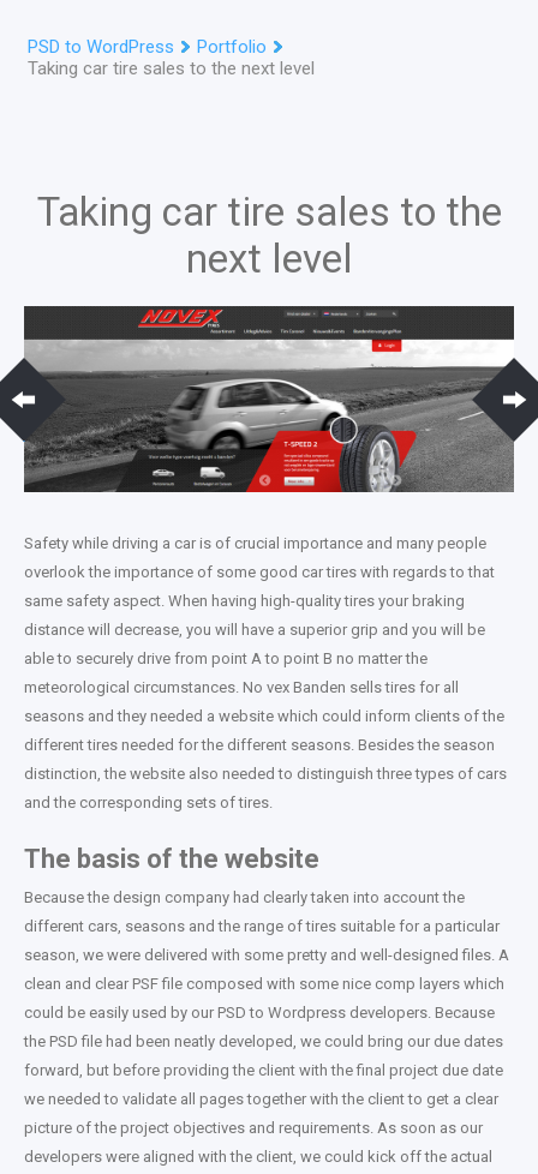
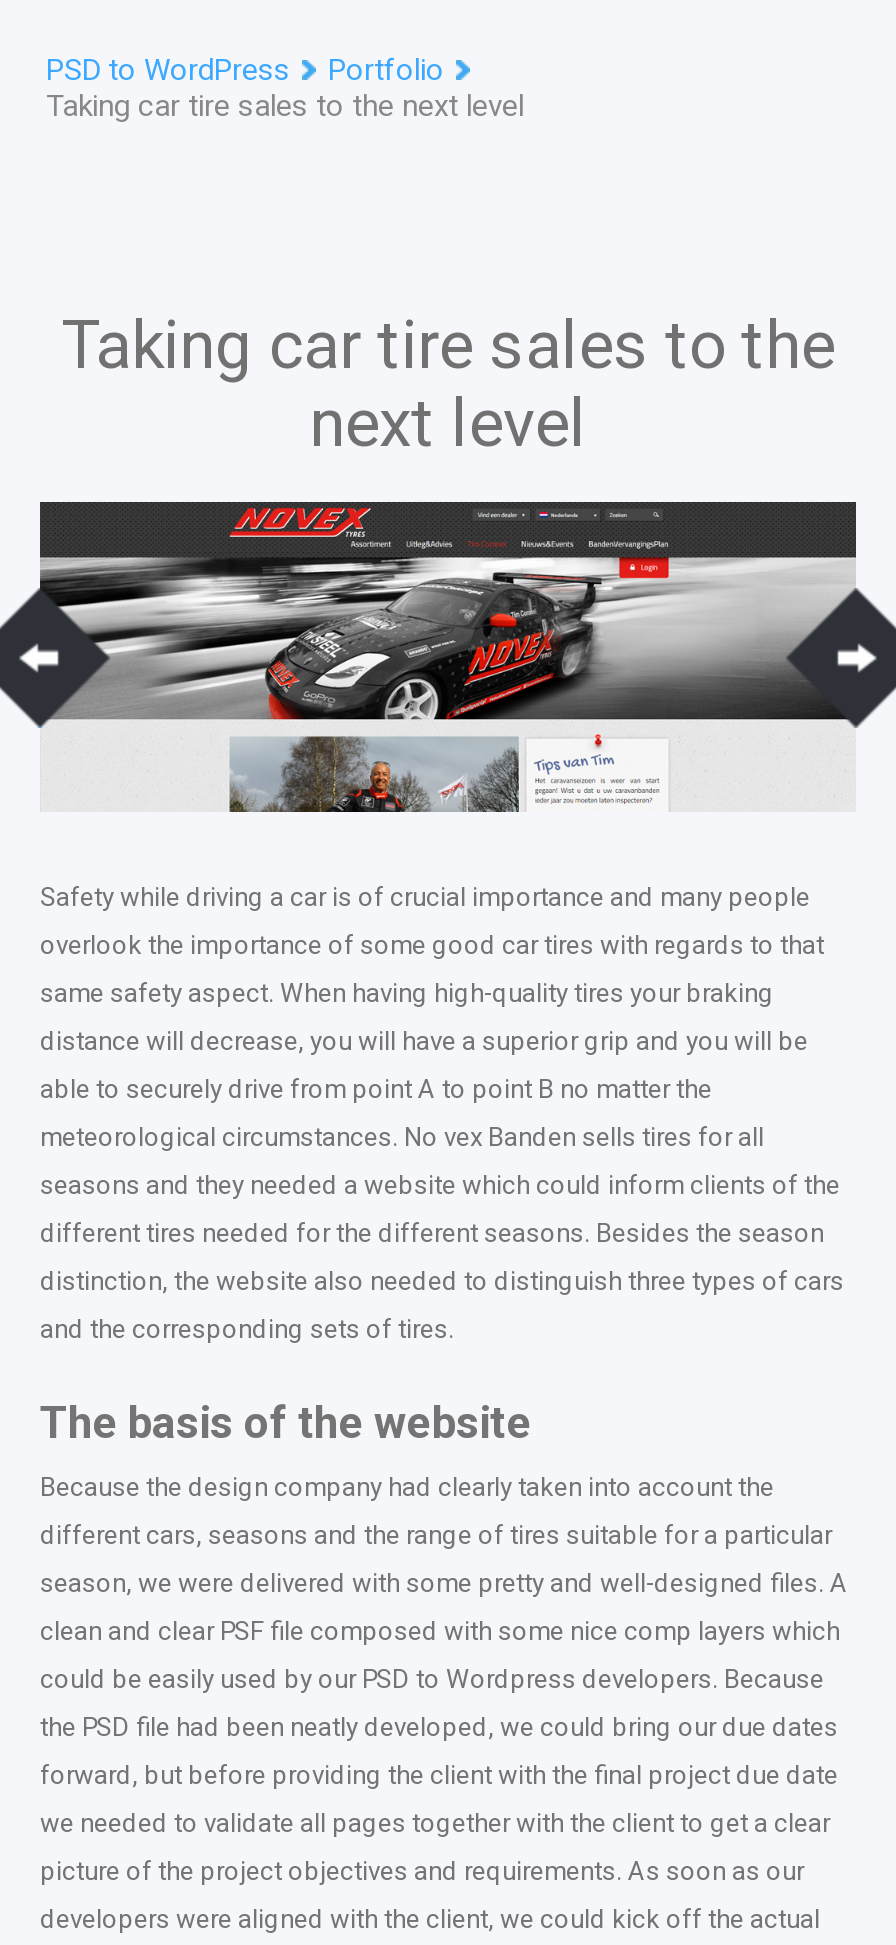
- [image]
+ [image]
